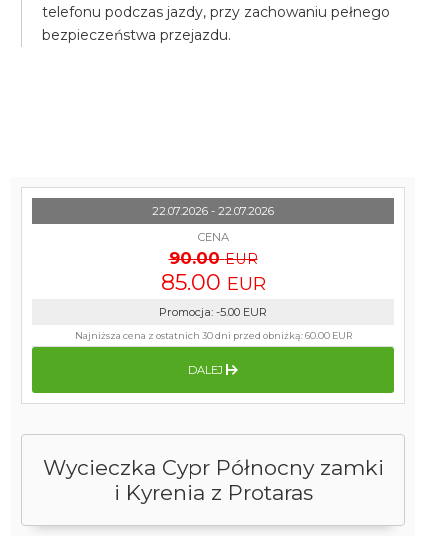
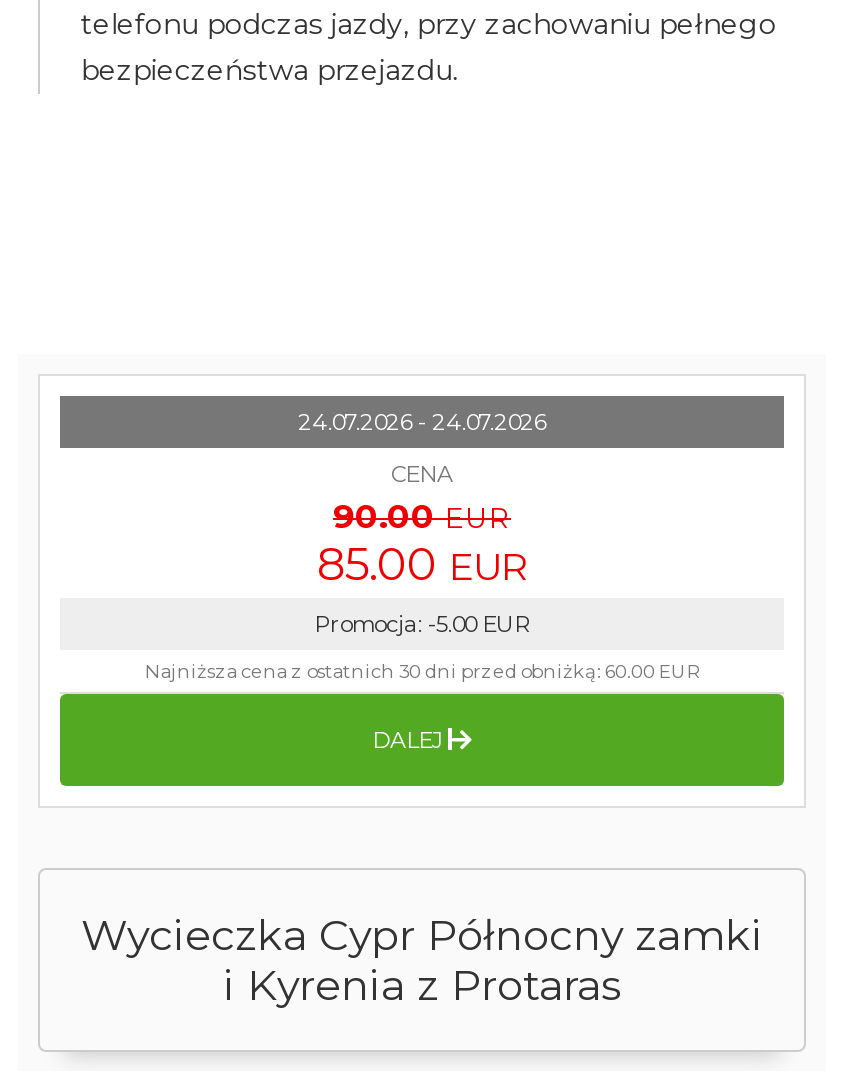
- 22.07.2026 - 22.07.2026
+ 24.07.2026 - 24.07.2026
